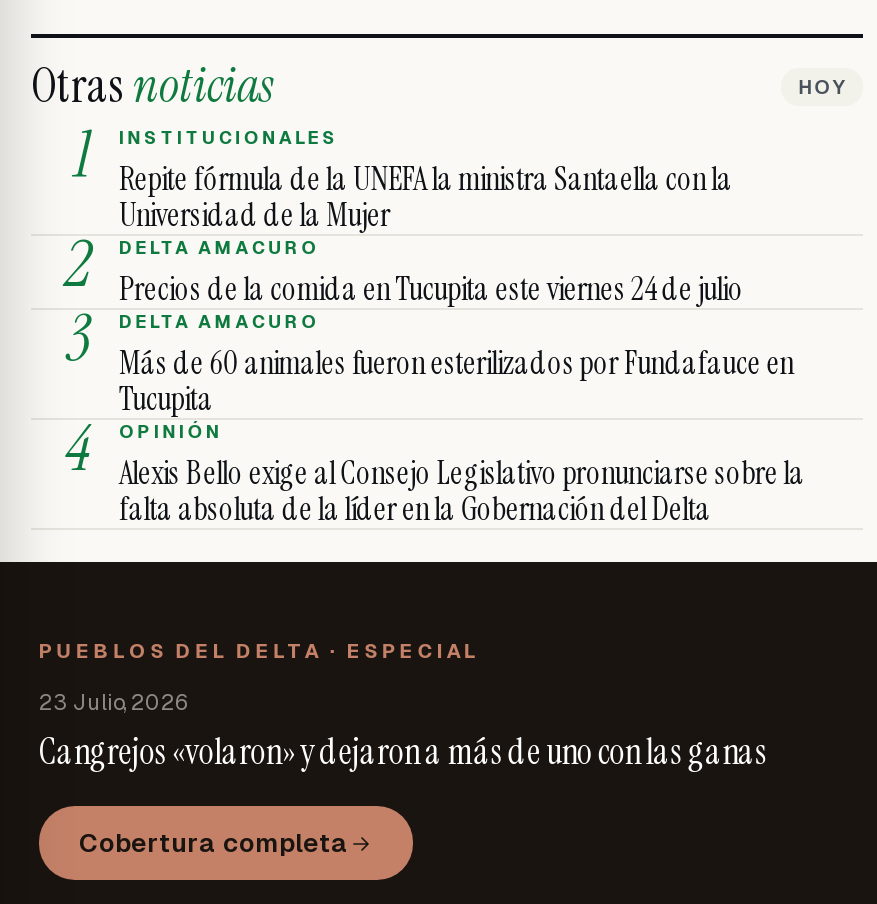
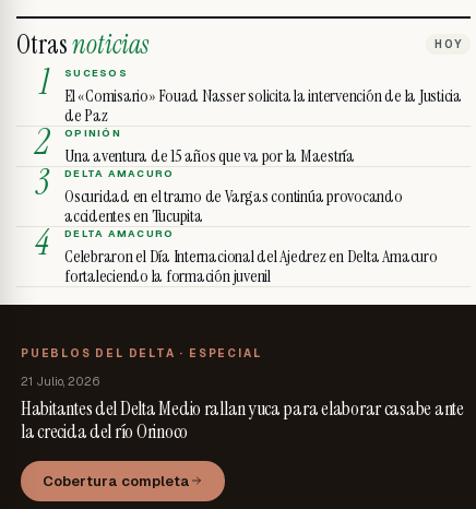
- INSTITUCIONALES
- Repite fórmula de la UNEFA la ministra Santaella con la
- Universidad de la Mujer
+ SUCESOS
+ El «Comisario» Fouad Nasser solicita la intervención de la Justicia
+ de Paz

- DELTA AMACURO
- Precios de la comida en Tucupita este viernes 24 de julio
+ OPINIÓN
+ Una aventura de 15 años que va por la Maestría

- Más de 60 animales fueron esterilizados por Fundafauce en
- Tucupita
+ Oscuridad en el tramo de Vargas continúa provocando
+ accidentes en Tucupita

- OPINIÓN
- Alexis Bello exige al Consejo Legislativo pronunciarse sobre la
- falta absoluta de la líder en la Gobernación del Delta
+ DELTA AMACURO
+ Celebraron el Día Internacional del Ajedrez en Delta Amacuro
+ fortaleciendo la formación juvenil

- 23 Julio, 2026
- Cangrejos «volaron» y dejaron a más de uno con las ganas
+ 21 Julio, 2026
+ Habitantes del Delta Medio rallan yuca para elaborar casabe ante
+ la crecida del río Orinoco
